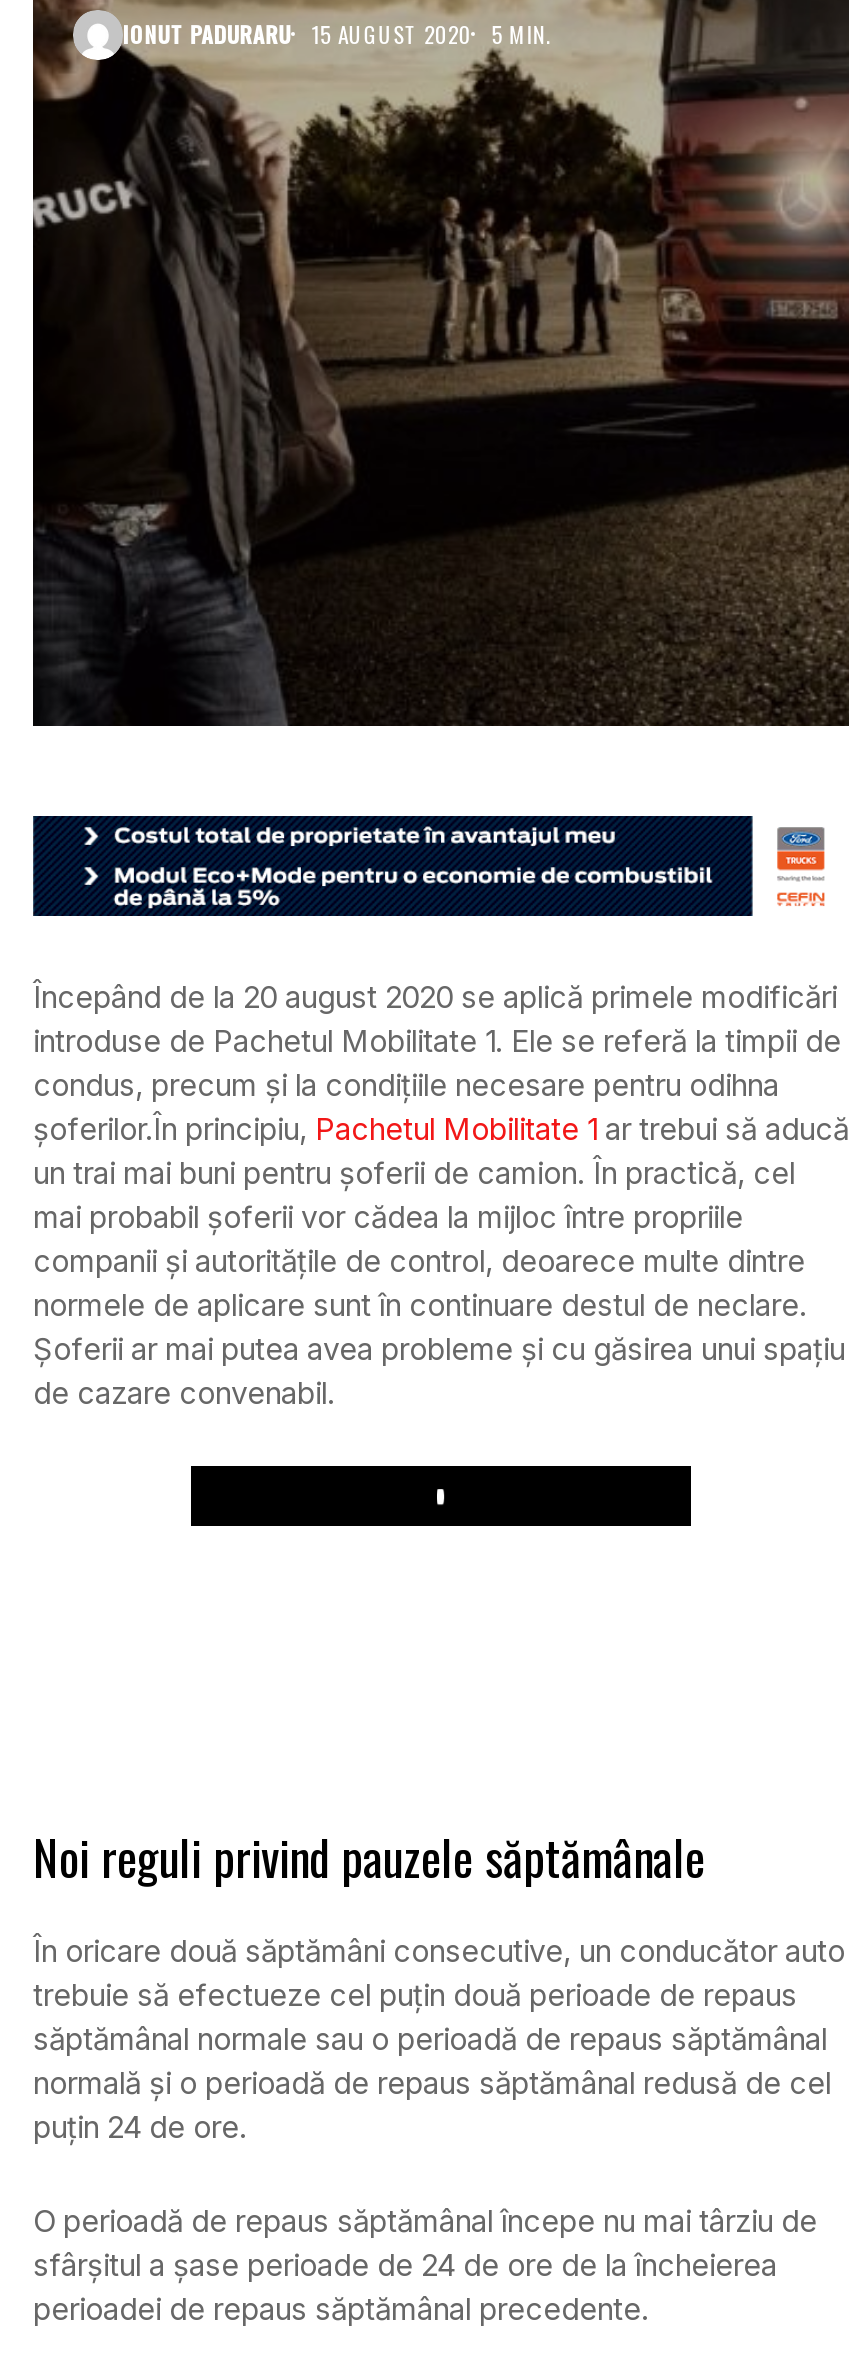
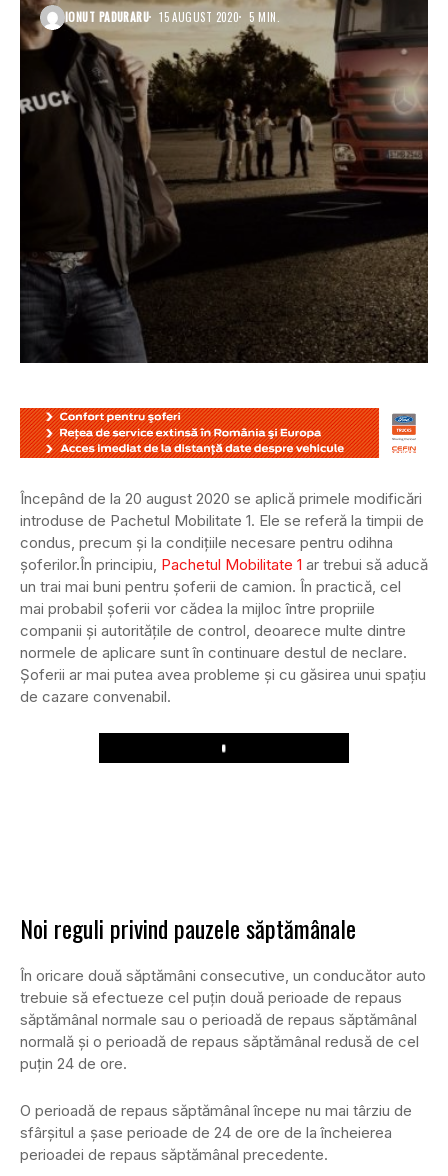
- [image]
+ [image]
